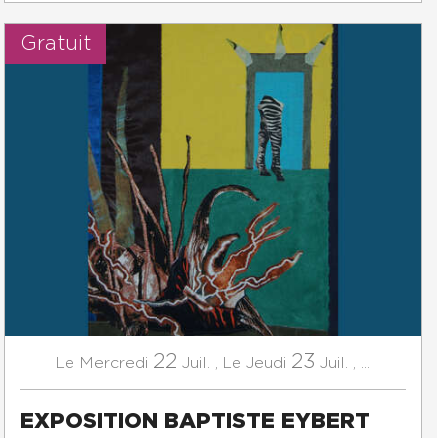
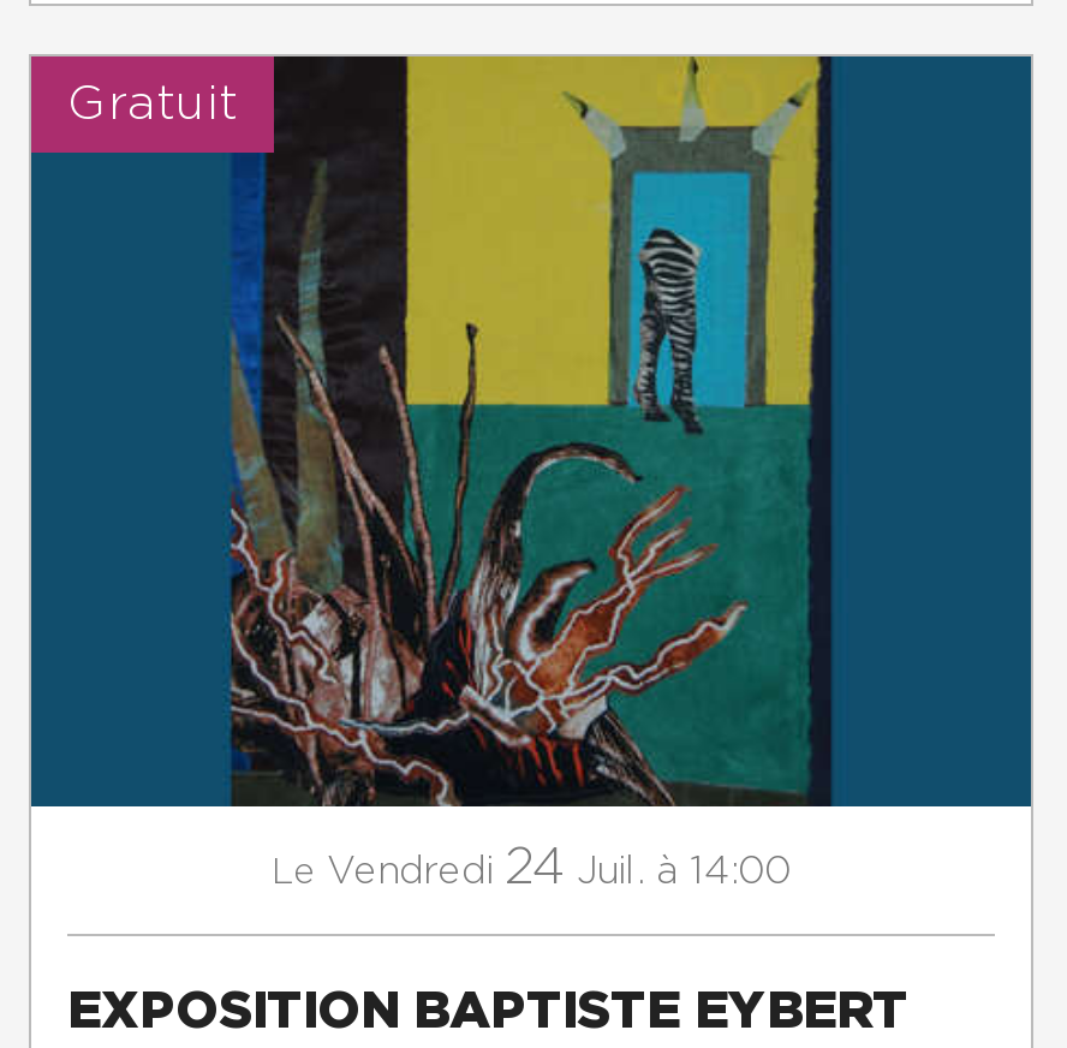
- Le Mercredi 22 Juil., Le Jeudi 23 Juil.,...
+ Le Vendredi 24 Juil. à 14:00
